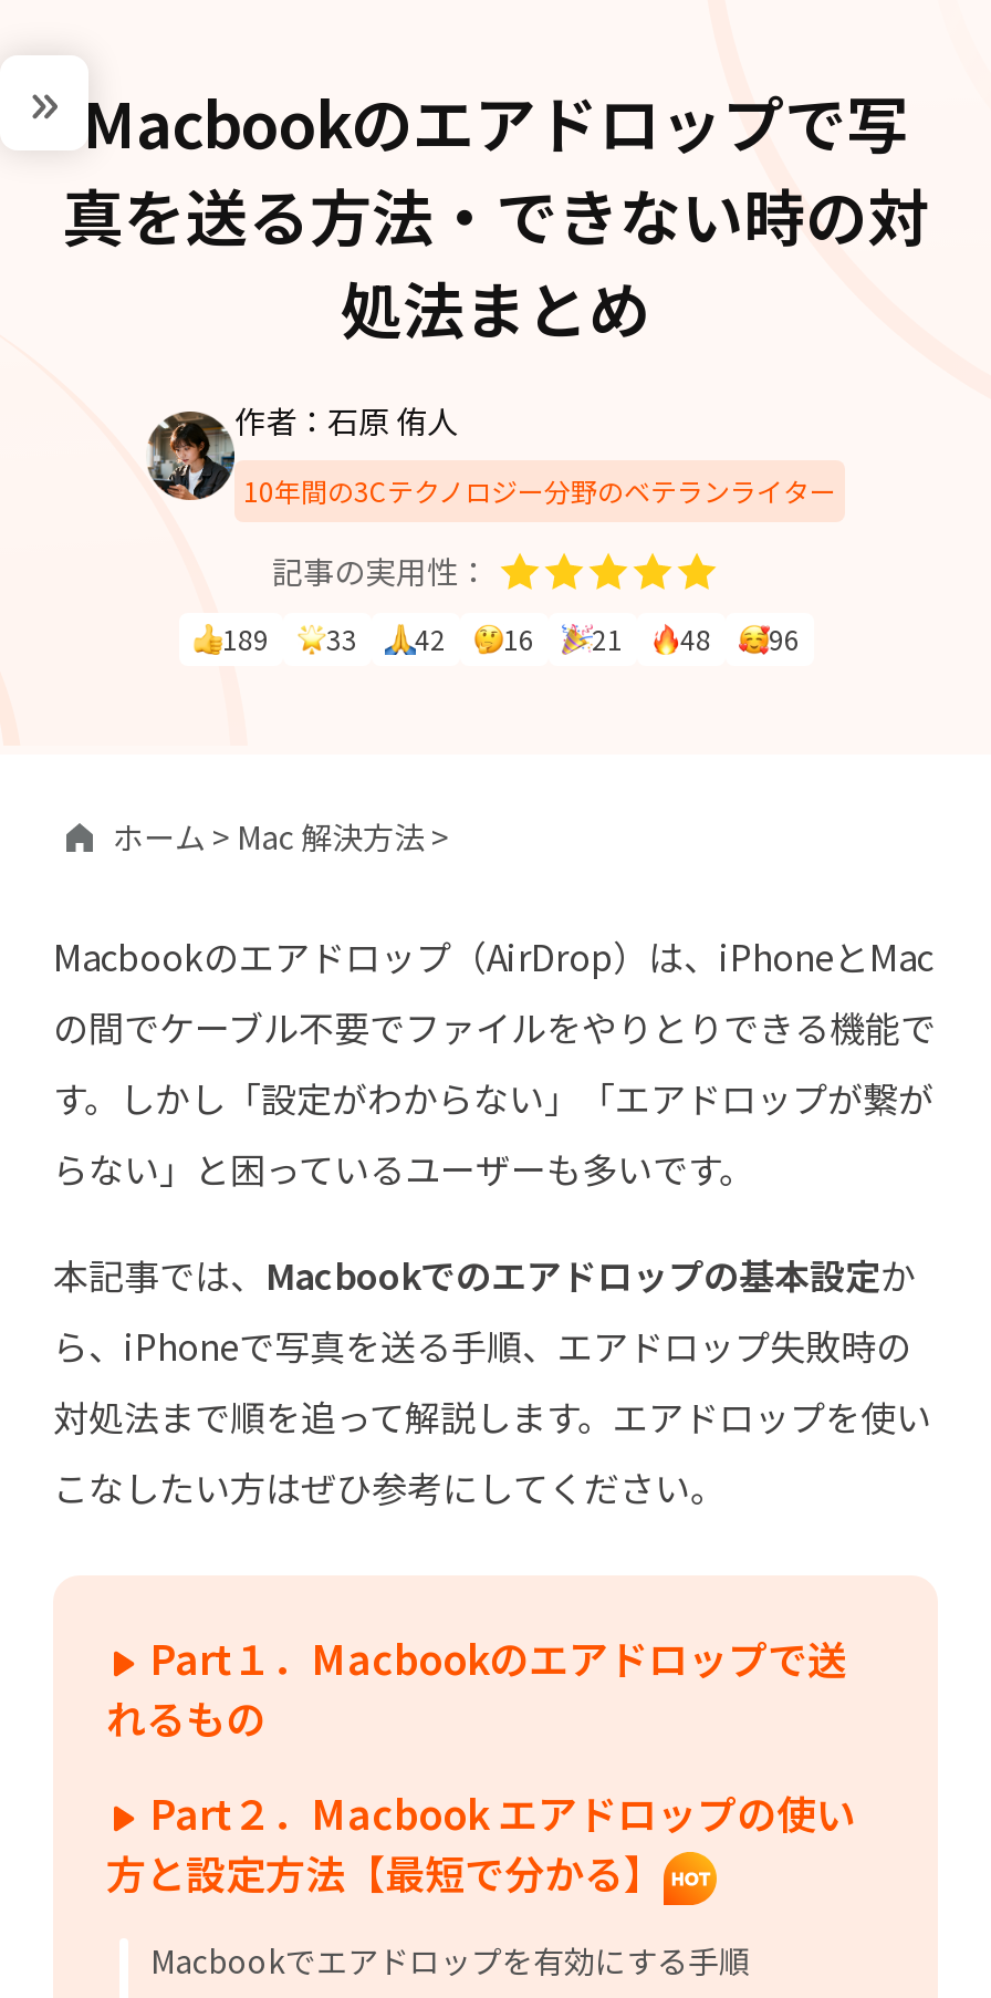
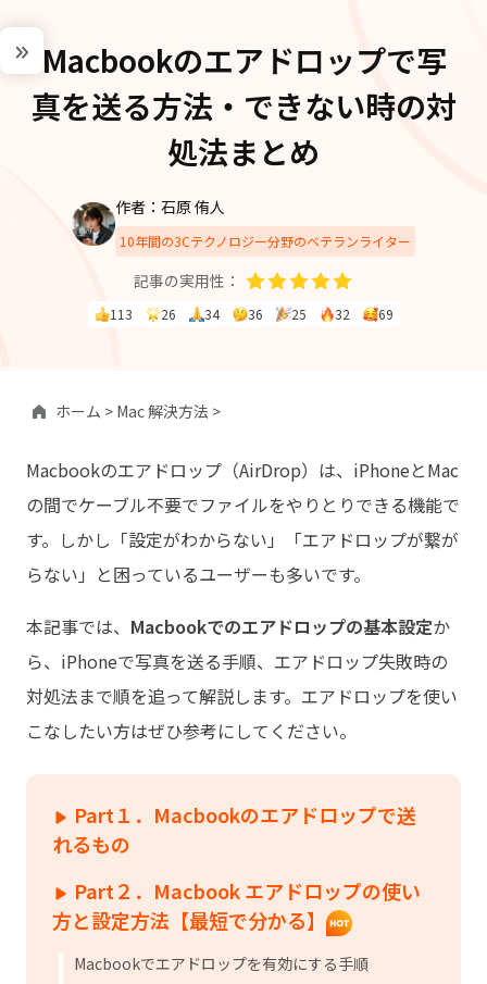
- 189
+ 113

- 33
+ 26

- 42
+ 34

- 16
+ 36

- 21
+ 25

- 48
+ 32

- 96
+ 69
